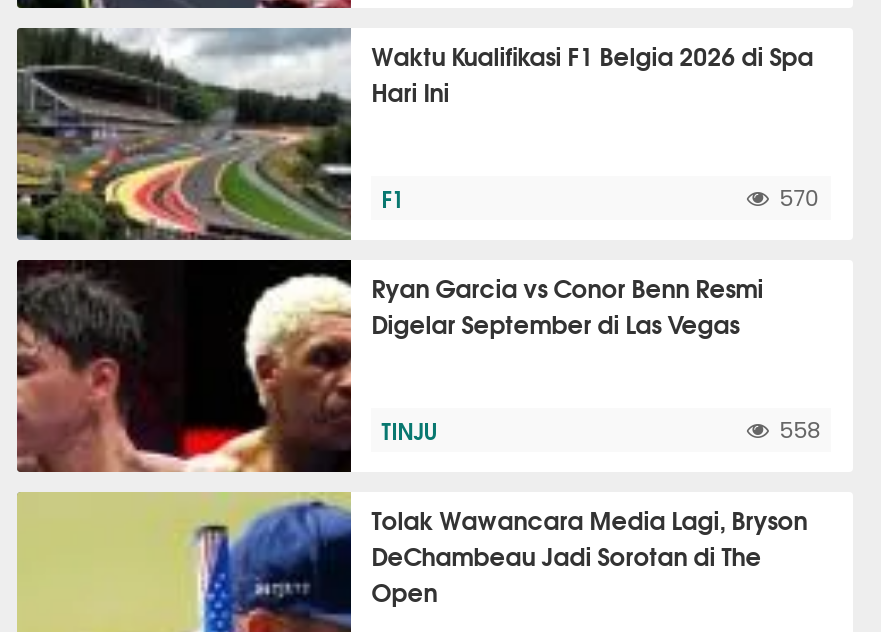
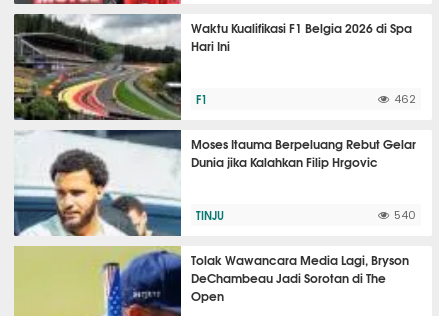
- 570
+ 462

- [image]
- Ryan Garcia vs Conor Benn Resmi
- Digelar September di Las Vegas
+ [image]
+ Moses Itauma Berpeluang Rebut Gelar
+ Dunia jika Kalahkan Filip Hrgovic

- 558
+ 540
